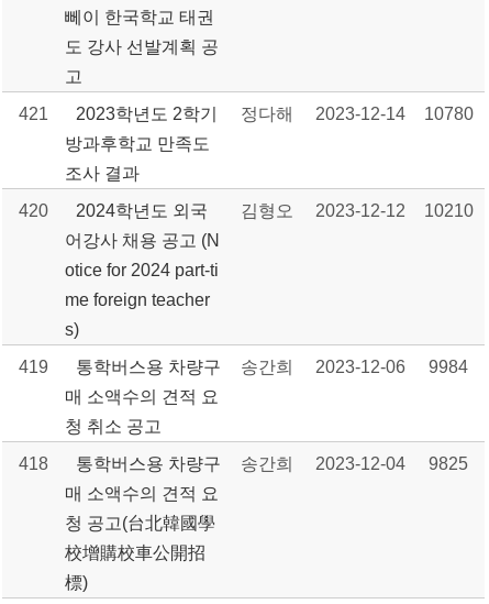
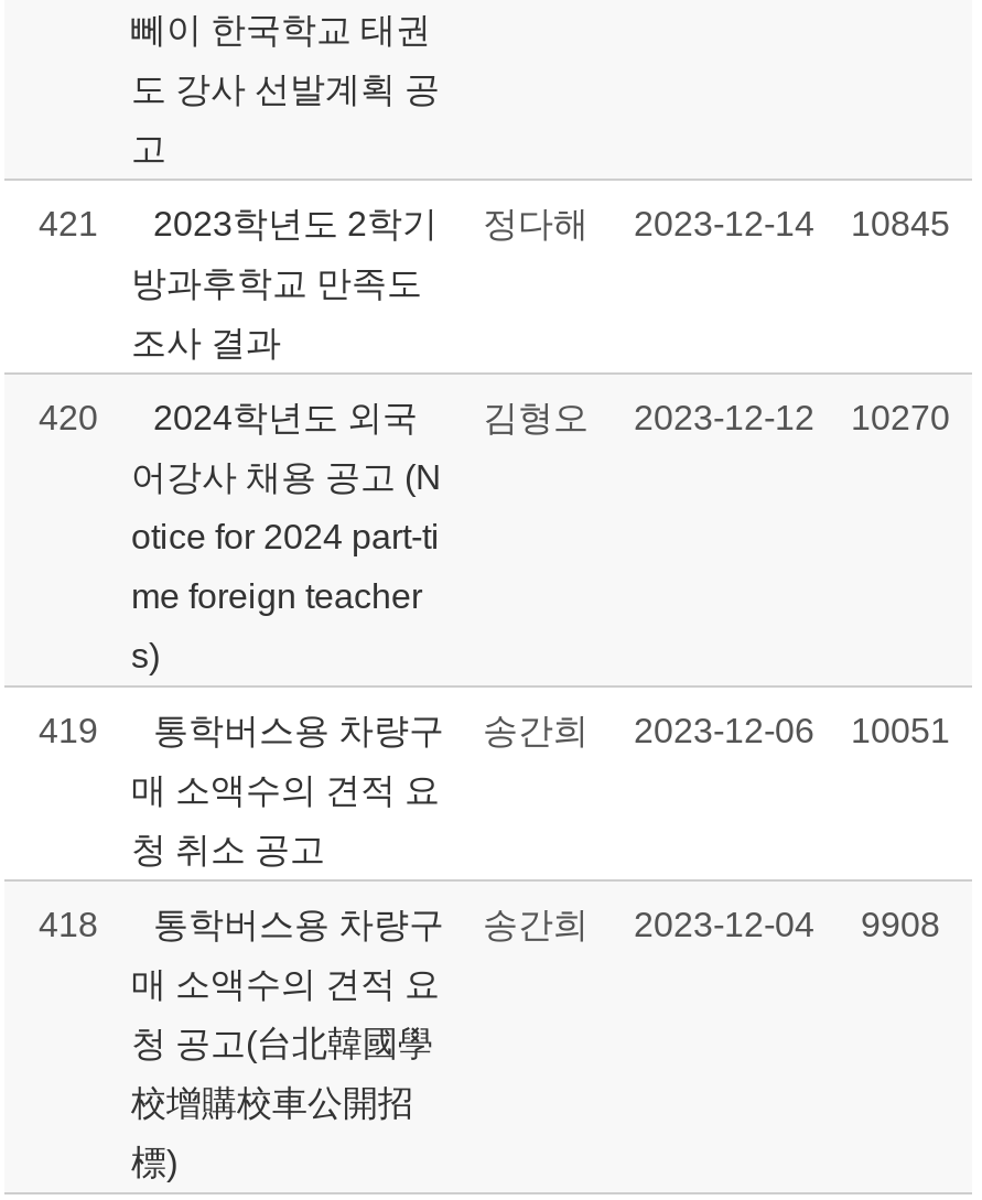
- 421 2023학년도 2학기 정다해 2023-12-14 10780
+ 421 2023학년도 2학기 정다해 2023-12-14 10845

- 420 2024학년도 외국 김형오 2023-12-12 10210
+ 420 2024학년도 외국 김형오 2023-12-12 10270

- 419 통학버스용 차량구 송간희 2023-12-06 9984
+ 419 통학버스용 차량구 송간희 2023-12-06 10051

- 418 통학버스용 차량구 송간희 2023-12-04 9825
+ 418 통학버스용 차량구 송간희 2023-12-04 9908
